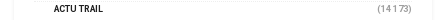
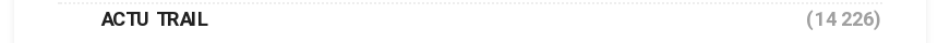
- (14 173)
+ (14 226)
